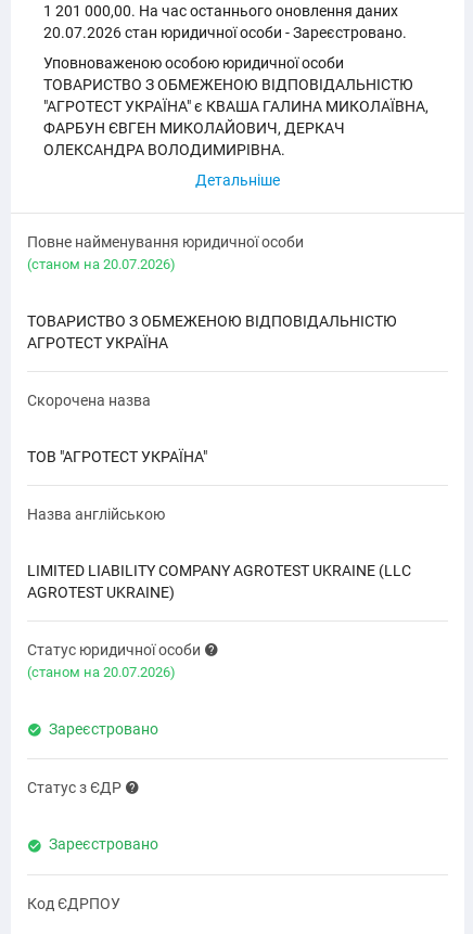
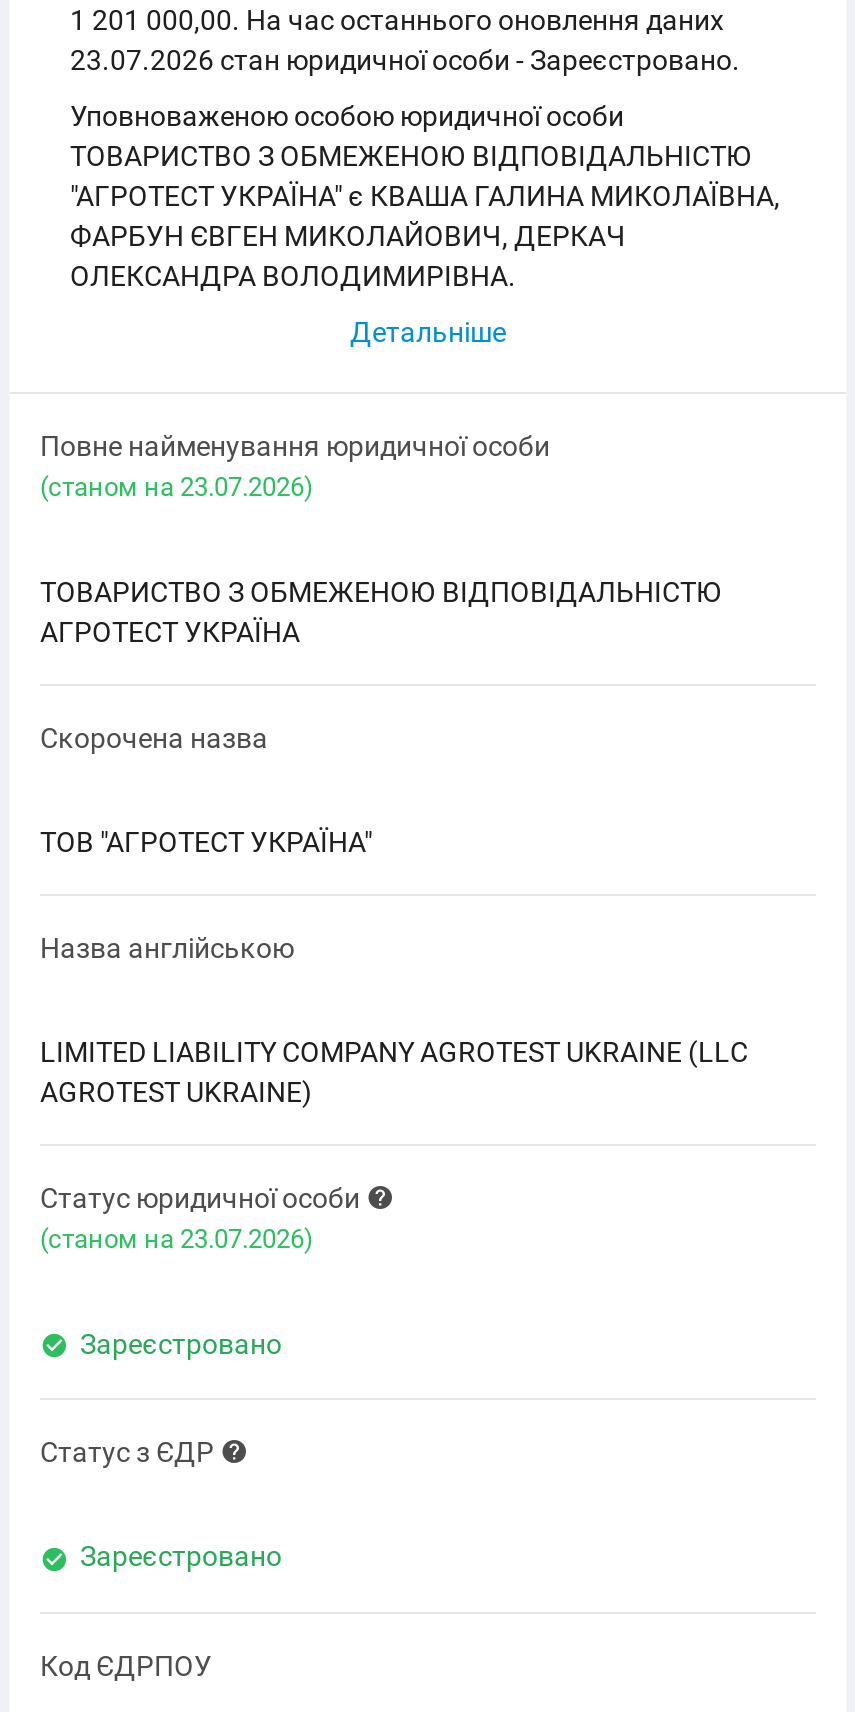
- 20.07.2026 стан юридичної особи - Зареєстровано.
+ 23.07.2026 стан юридичної особи - Зареєстровано.

- (cтаном на 20.07.2026)
+ (cтаном на 23.07.2026)

- (cтаном на 20.07.2026)
+ (cтаном на 23.07.2026)
